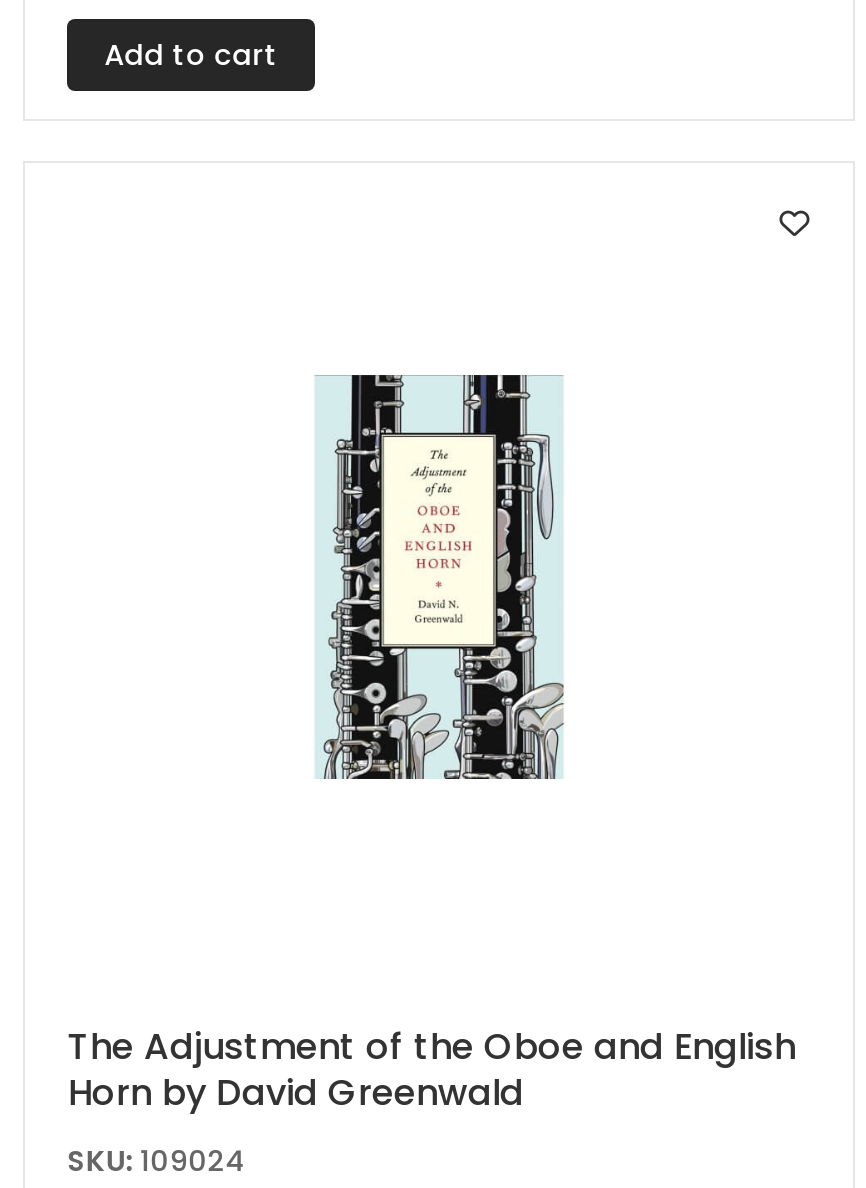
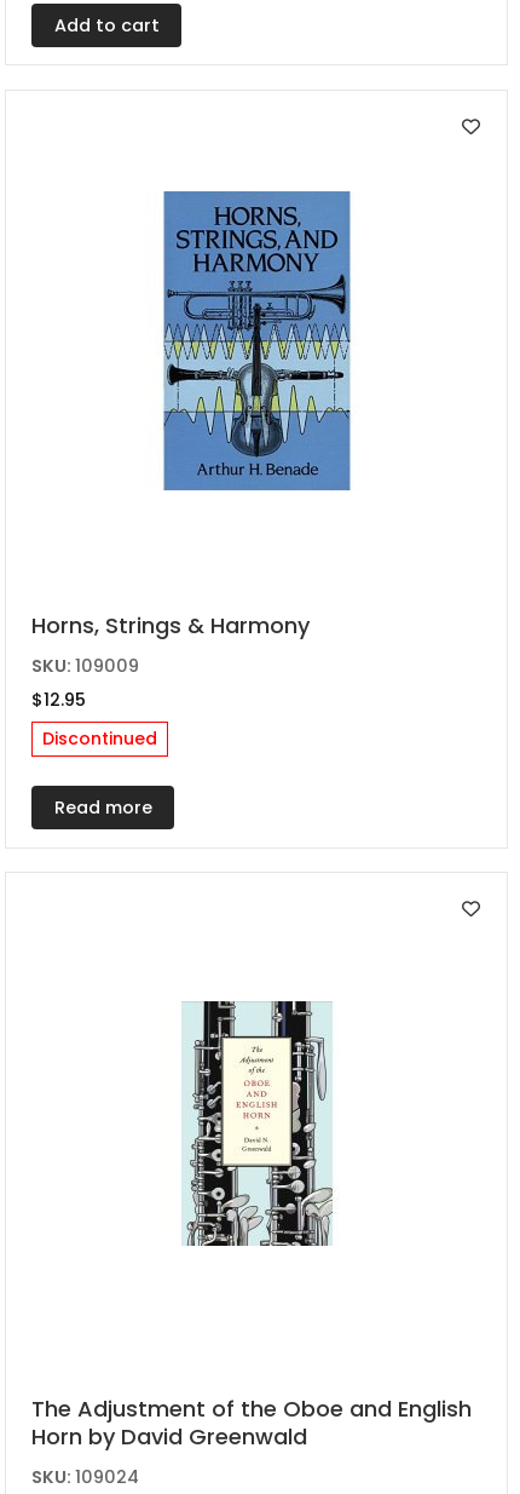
+ Horns, Strings & Harmony
+ SKU: 109009
+ $12.95
+ Discontinued
+ Read more

+ [image]
